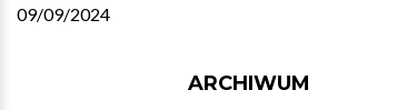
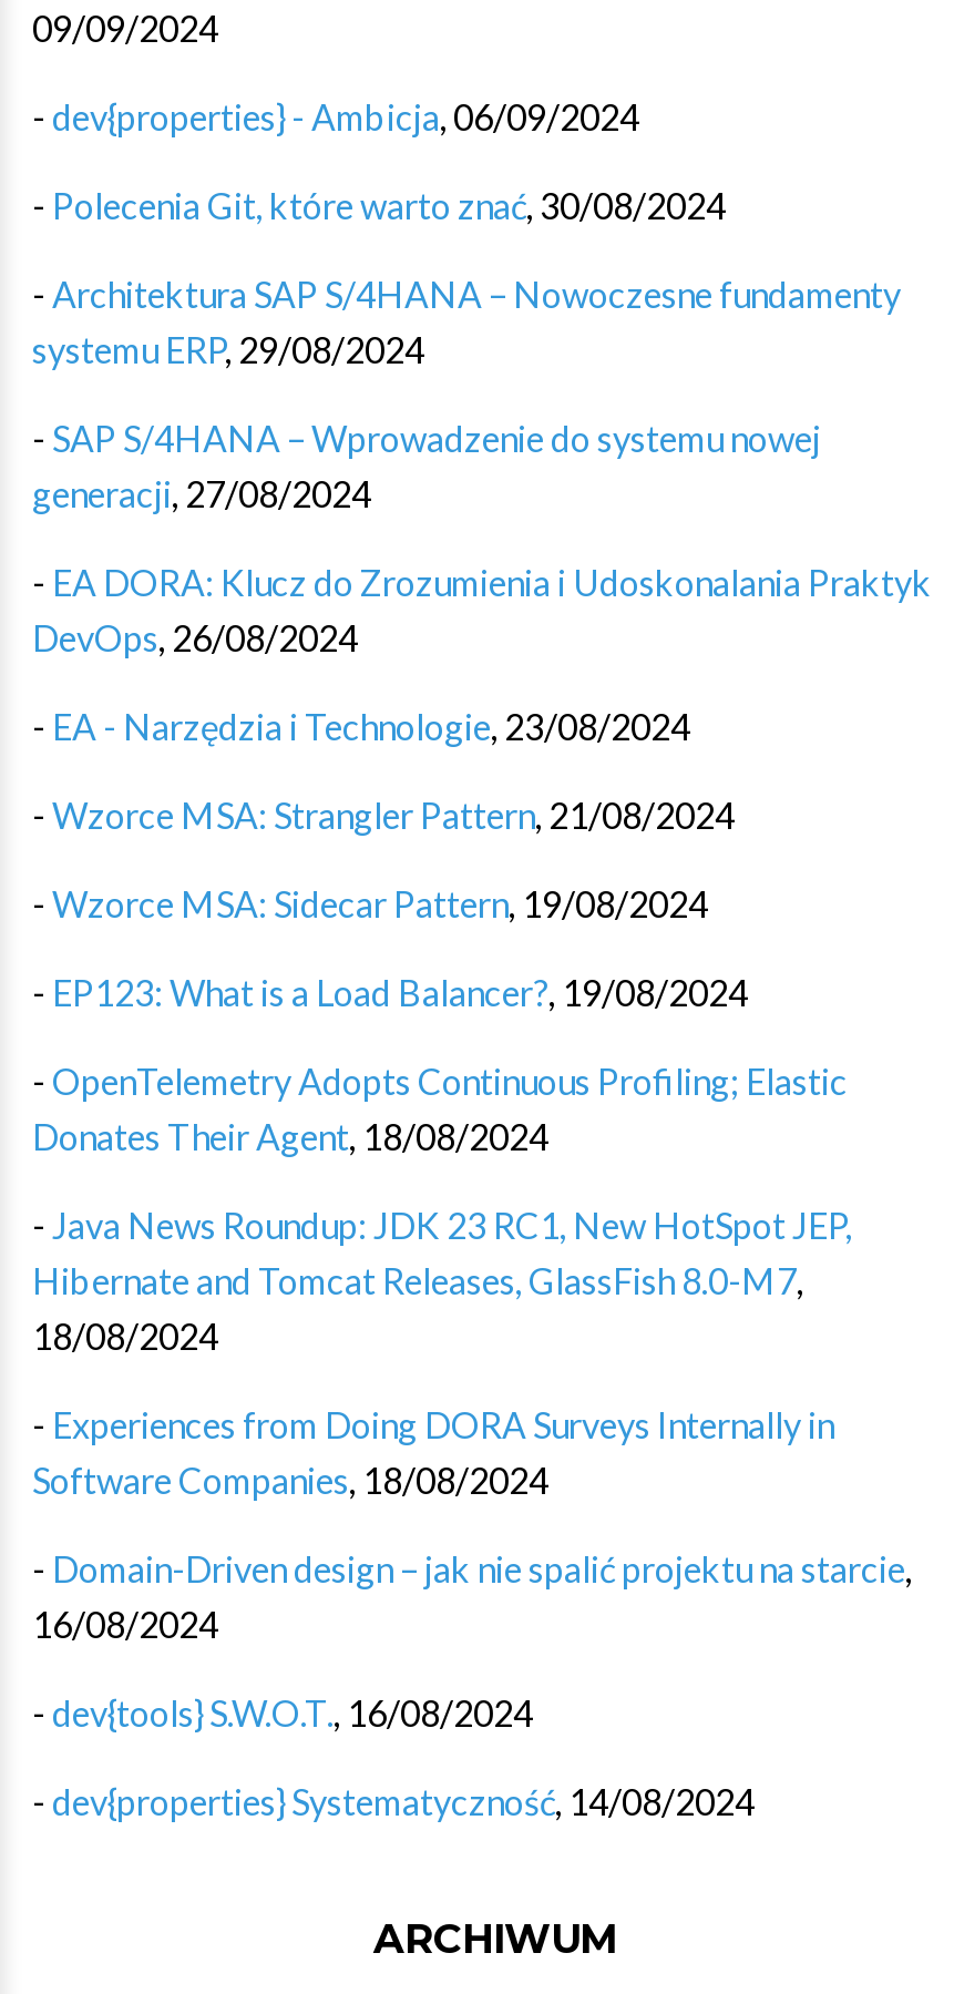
+ - dev{properties} - Ambicja, 06/09/2024
+ - Polecenia Git, które warto znać, 30/08/2024
+ - Architektura SAP S/4HANA – Nowoczesne fundamenty
+ systemu ERP, 29/08/2024
+ - SAP S/4HANA – Wprowadzenie do systemu nowej
+ generacji, 27/08/2024
+ - EA DORA: Klucz do Zrozumienia i Udoskonalania Praktyk
+ DevOps, 26/08/2024
+ - EA - Narzędzia i Technologie, 23/08/2024
+ - Wzorce MSA: Strangler Pattern, 21/08/2024
+ - Wzorce MSA: Sidecar Pattern, 19/08/2024
+ - EP123: What is a Load Balancer?, 19/08/2024
+ - OpenTelemetry Adopts Continuous Profiling; Elastic
+ Donates Their Agent, 18/08/2024
+ - Java News Roundup: JDK 23 RC1, New HotSpot JEP,
+ Hibernate and Tomcat Releases, GlassFish 8.0-M7,
+ 18/08/2024
+ - Experiences from Doing DORA Surveys Internally in
+ Software Companies, 18/08/2024
+ - Domain-Driven design – jak nie spalić projektu na starcie,
+ 16/08/2024
+ - dev{tools} S.W.O.T., 16/08/2024
+ - dev{properties} Systematyczność, 14/08/2024
